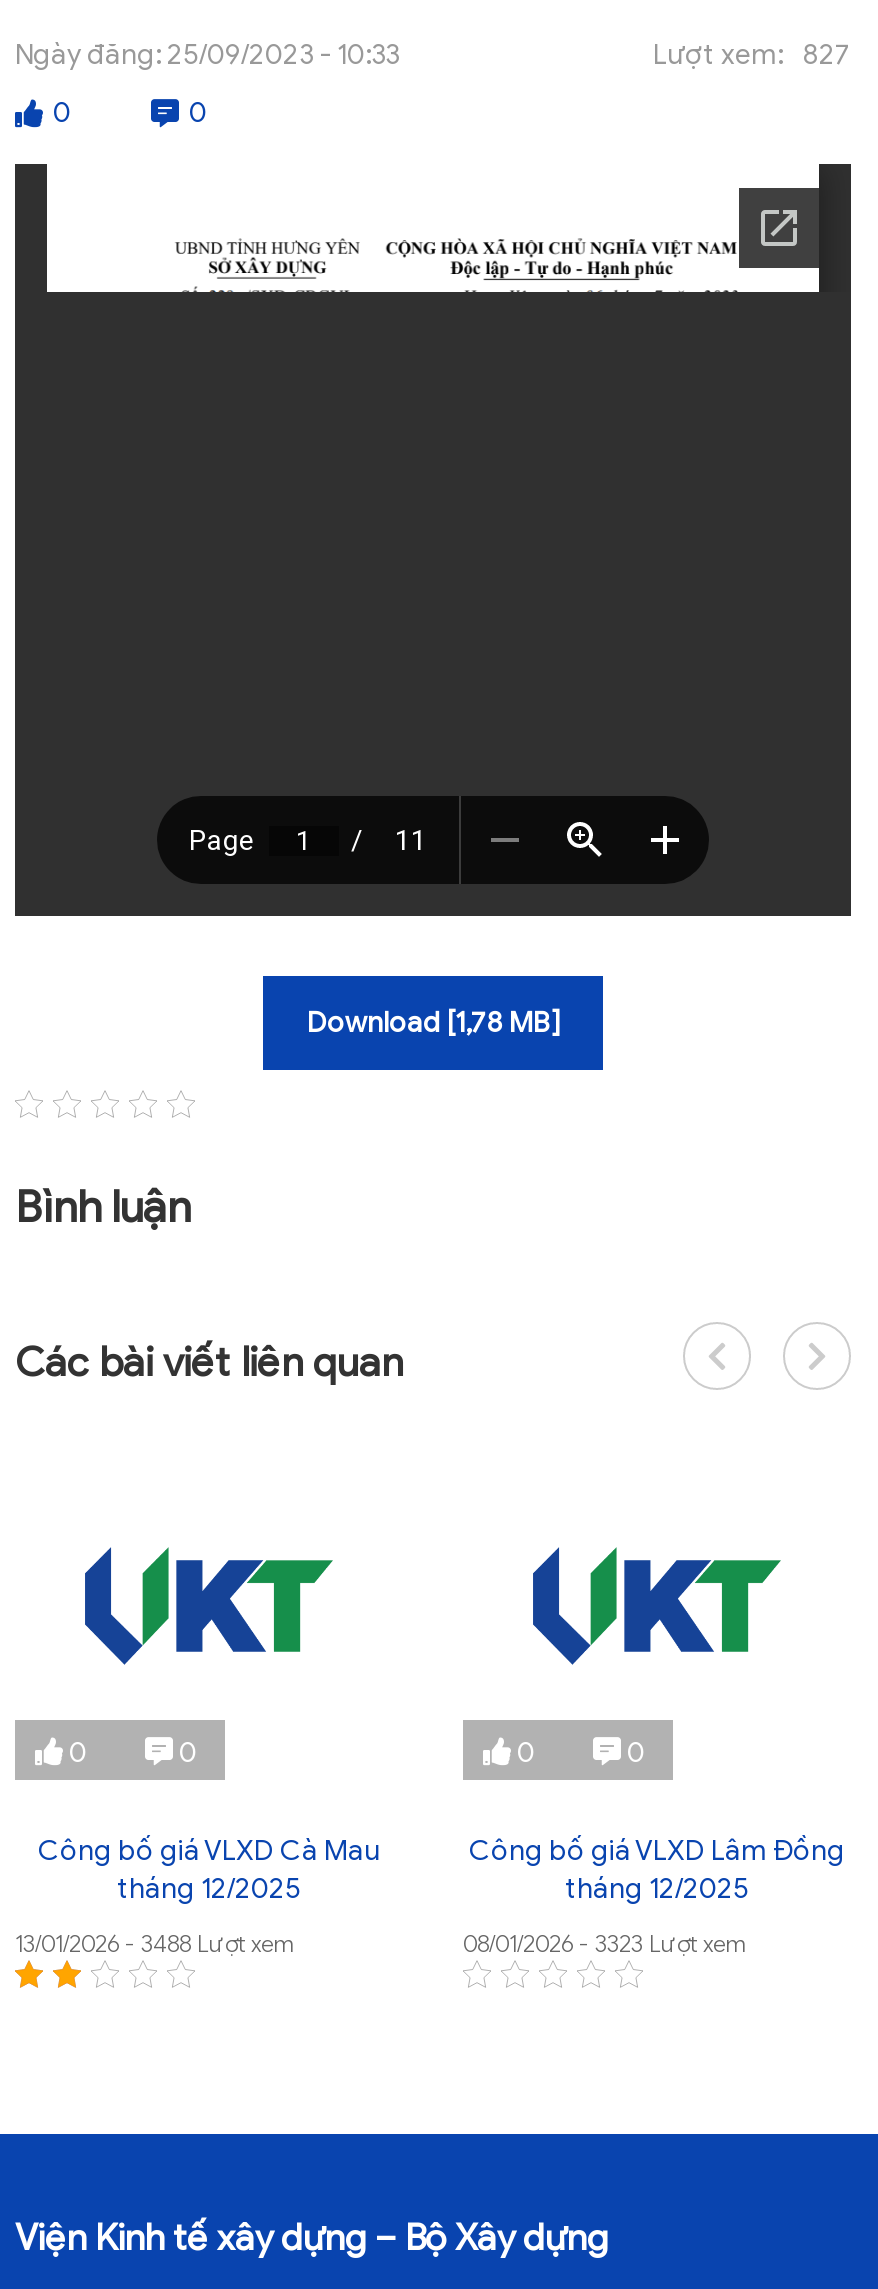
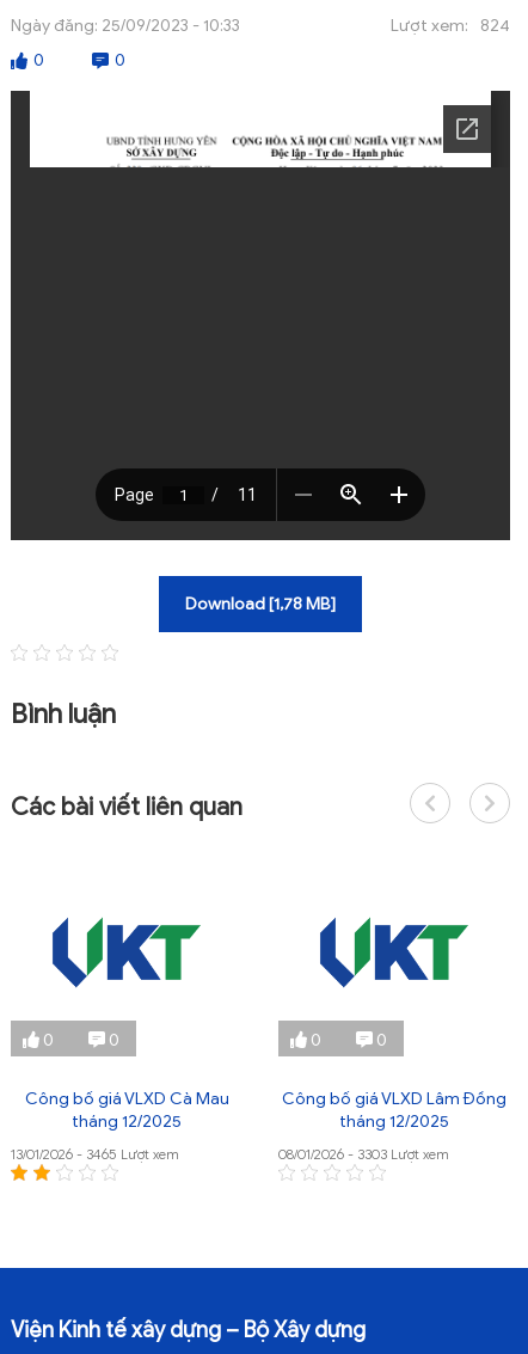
- Lượt xem: 827
+ Lượt xem: 824

- 13/01/2026 - 3488 Lượt xem
+ 13/01/2026 - 3465 Lượt xem

- 08/01/2026 - 3323 Lượt xem
+ 08/01/2026 - 3303 Lượt xem
